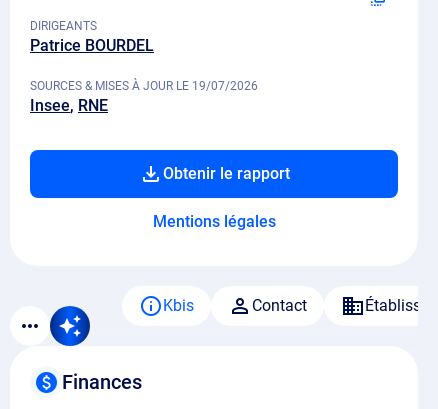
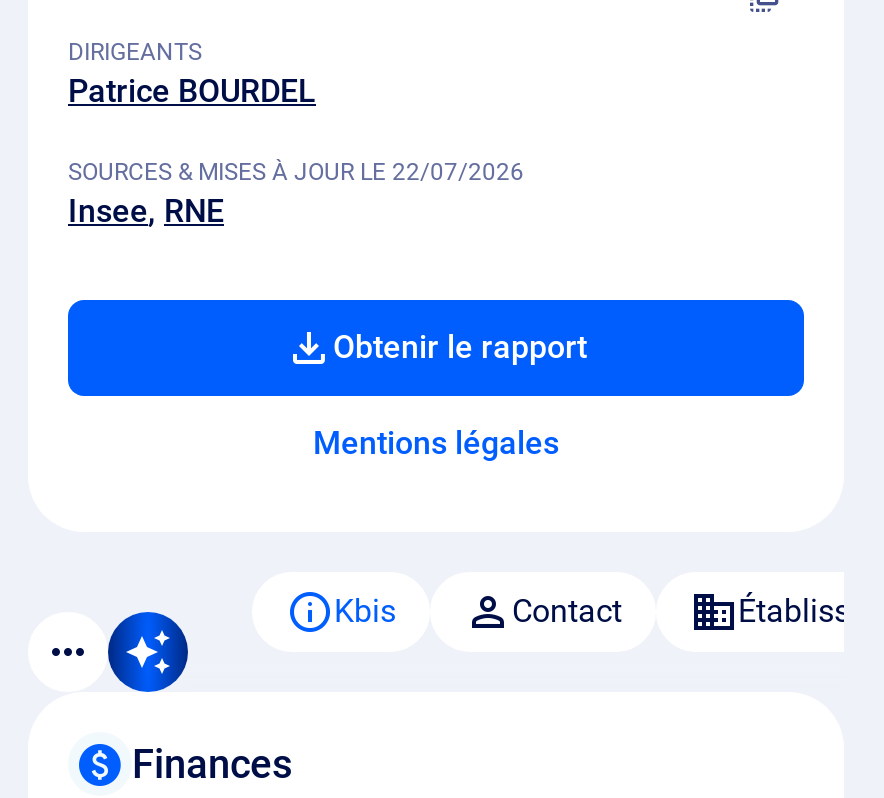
- SOURCES & MISES À JOUR LE 19/07/2026
+ SOURCES & MISES À JOUR LE 22/07/2026
